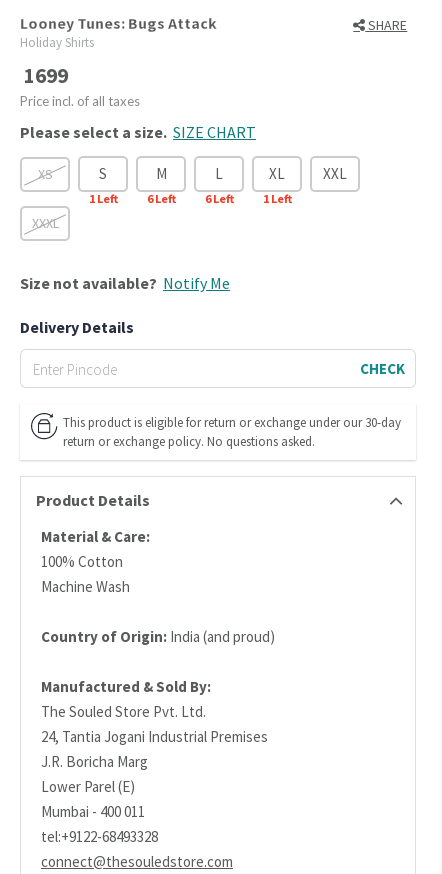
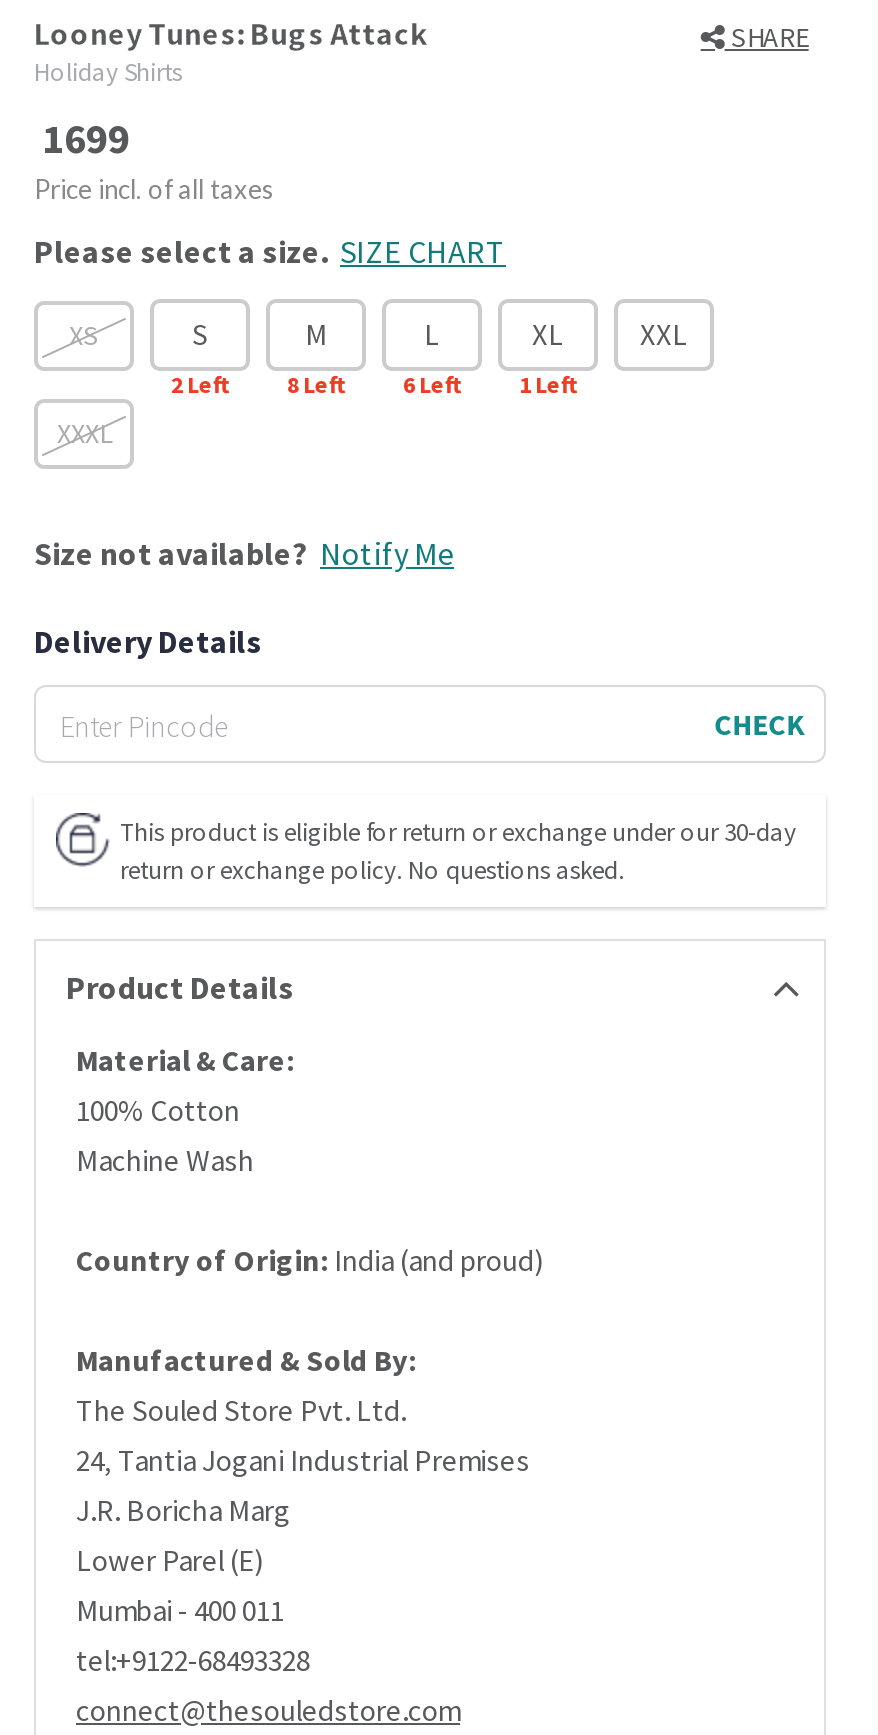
- 1Left
+ 2Left

- 6Left
+ 8Left
